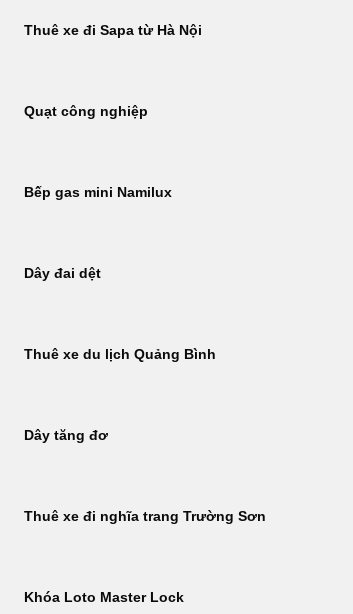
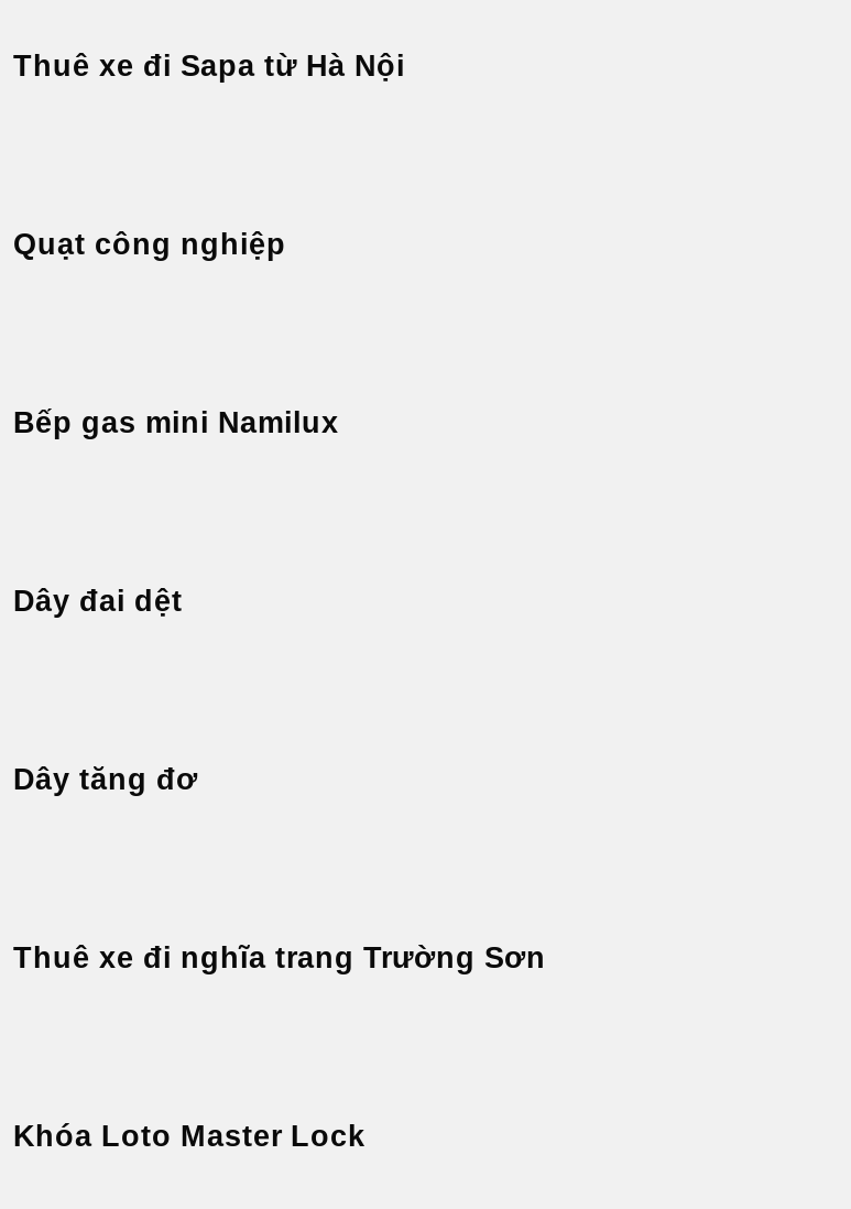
- Thuê xe du lịch Quảng Bình
